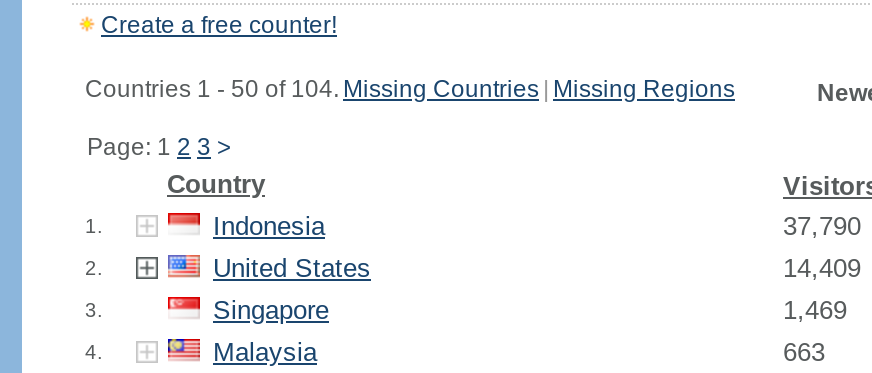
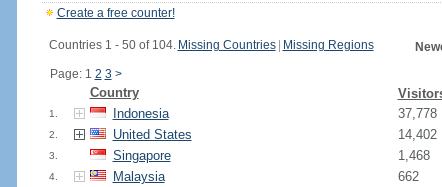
- 37,790
+ 37,778

- 14,409
+ 14,402

- 1,469
+ 1,468

- 663
+ 662
